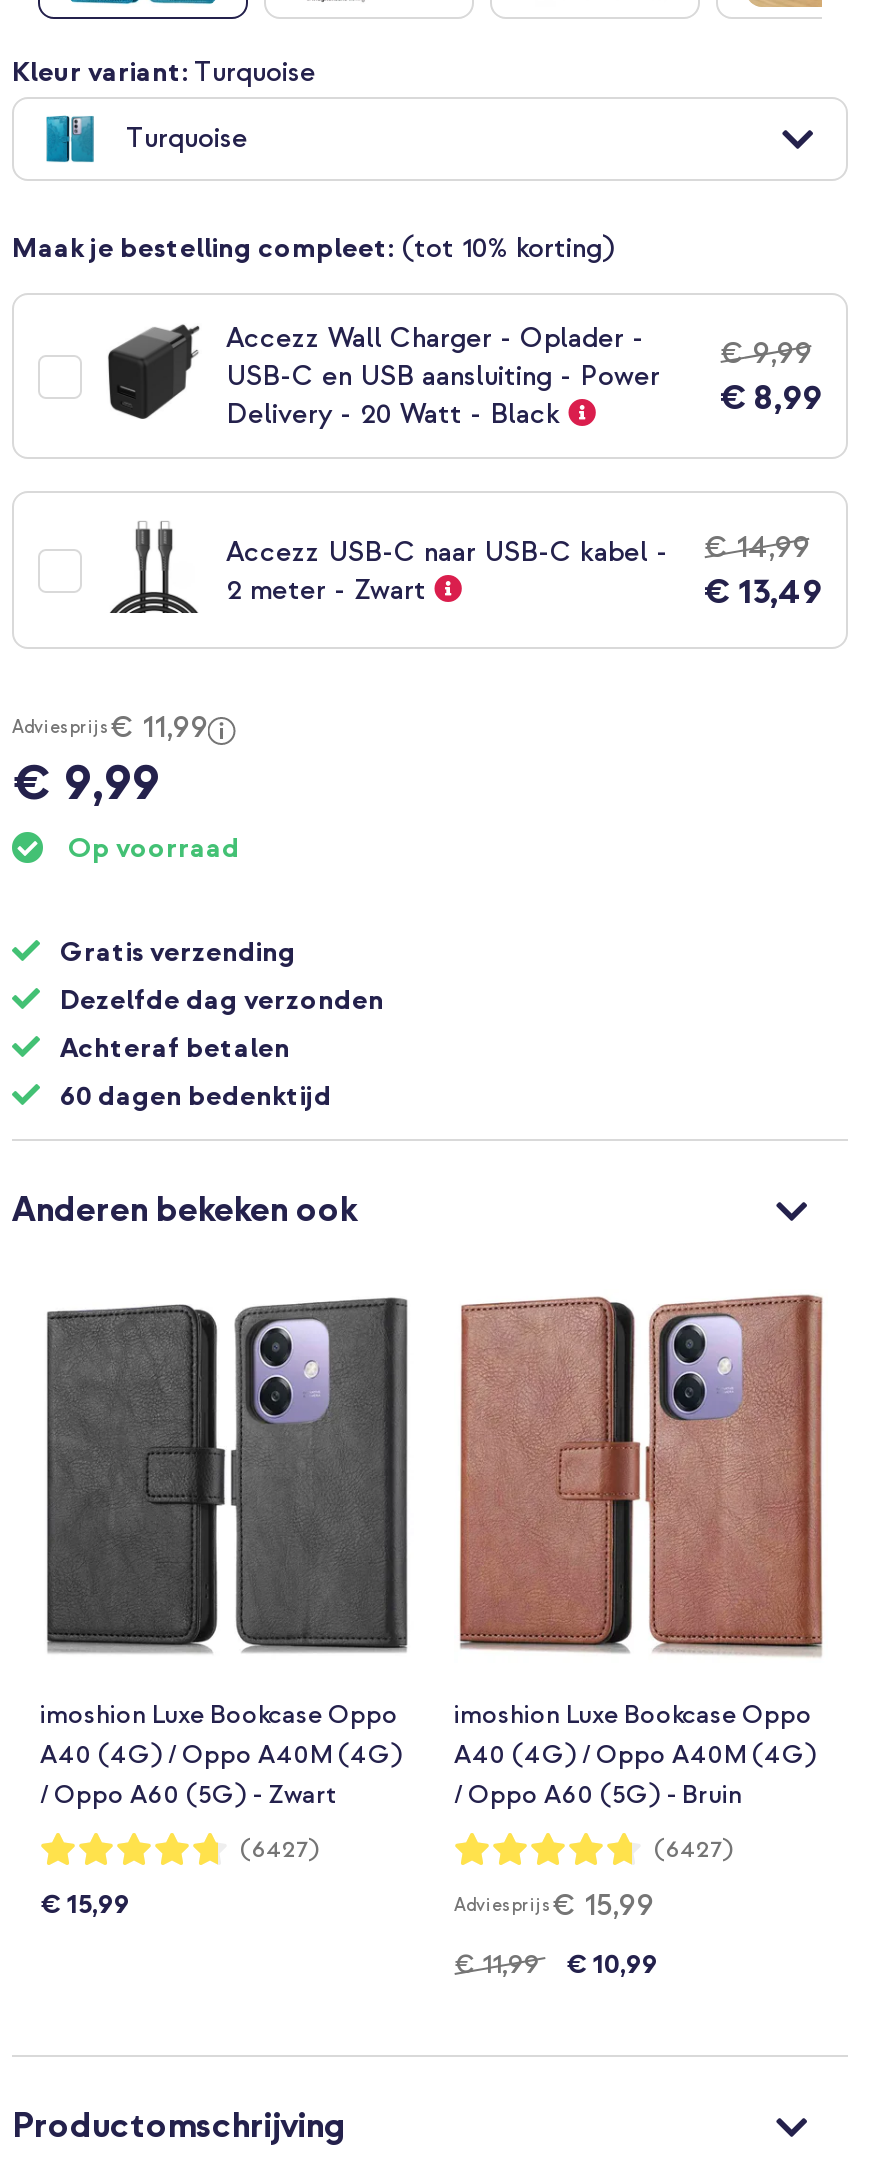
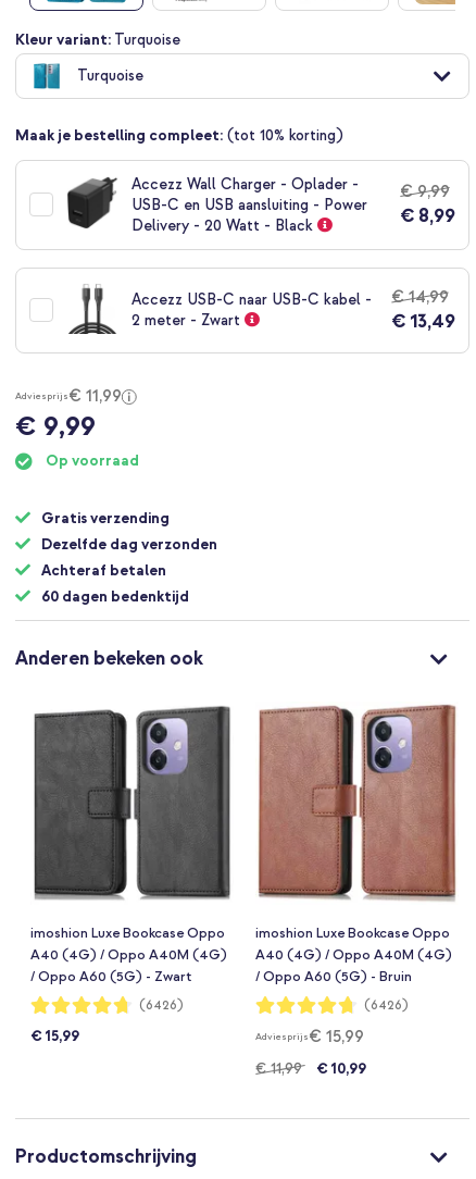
- (6427)
+ (6426)

- (6427)
+ (6426)
